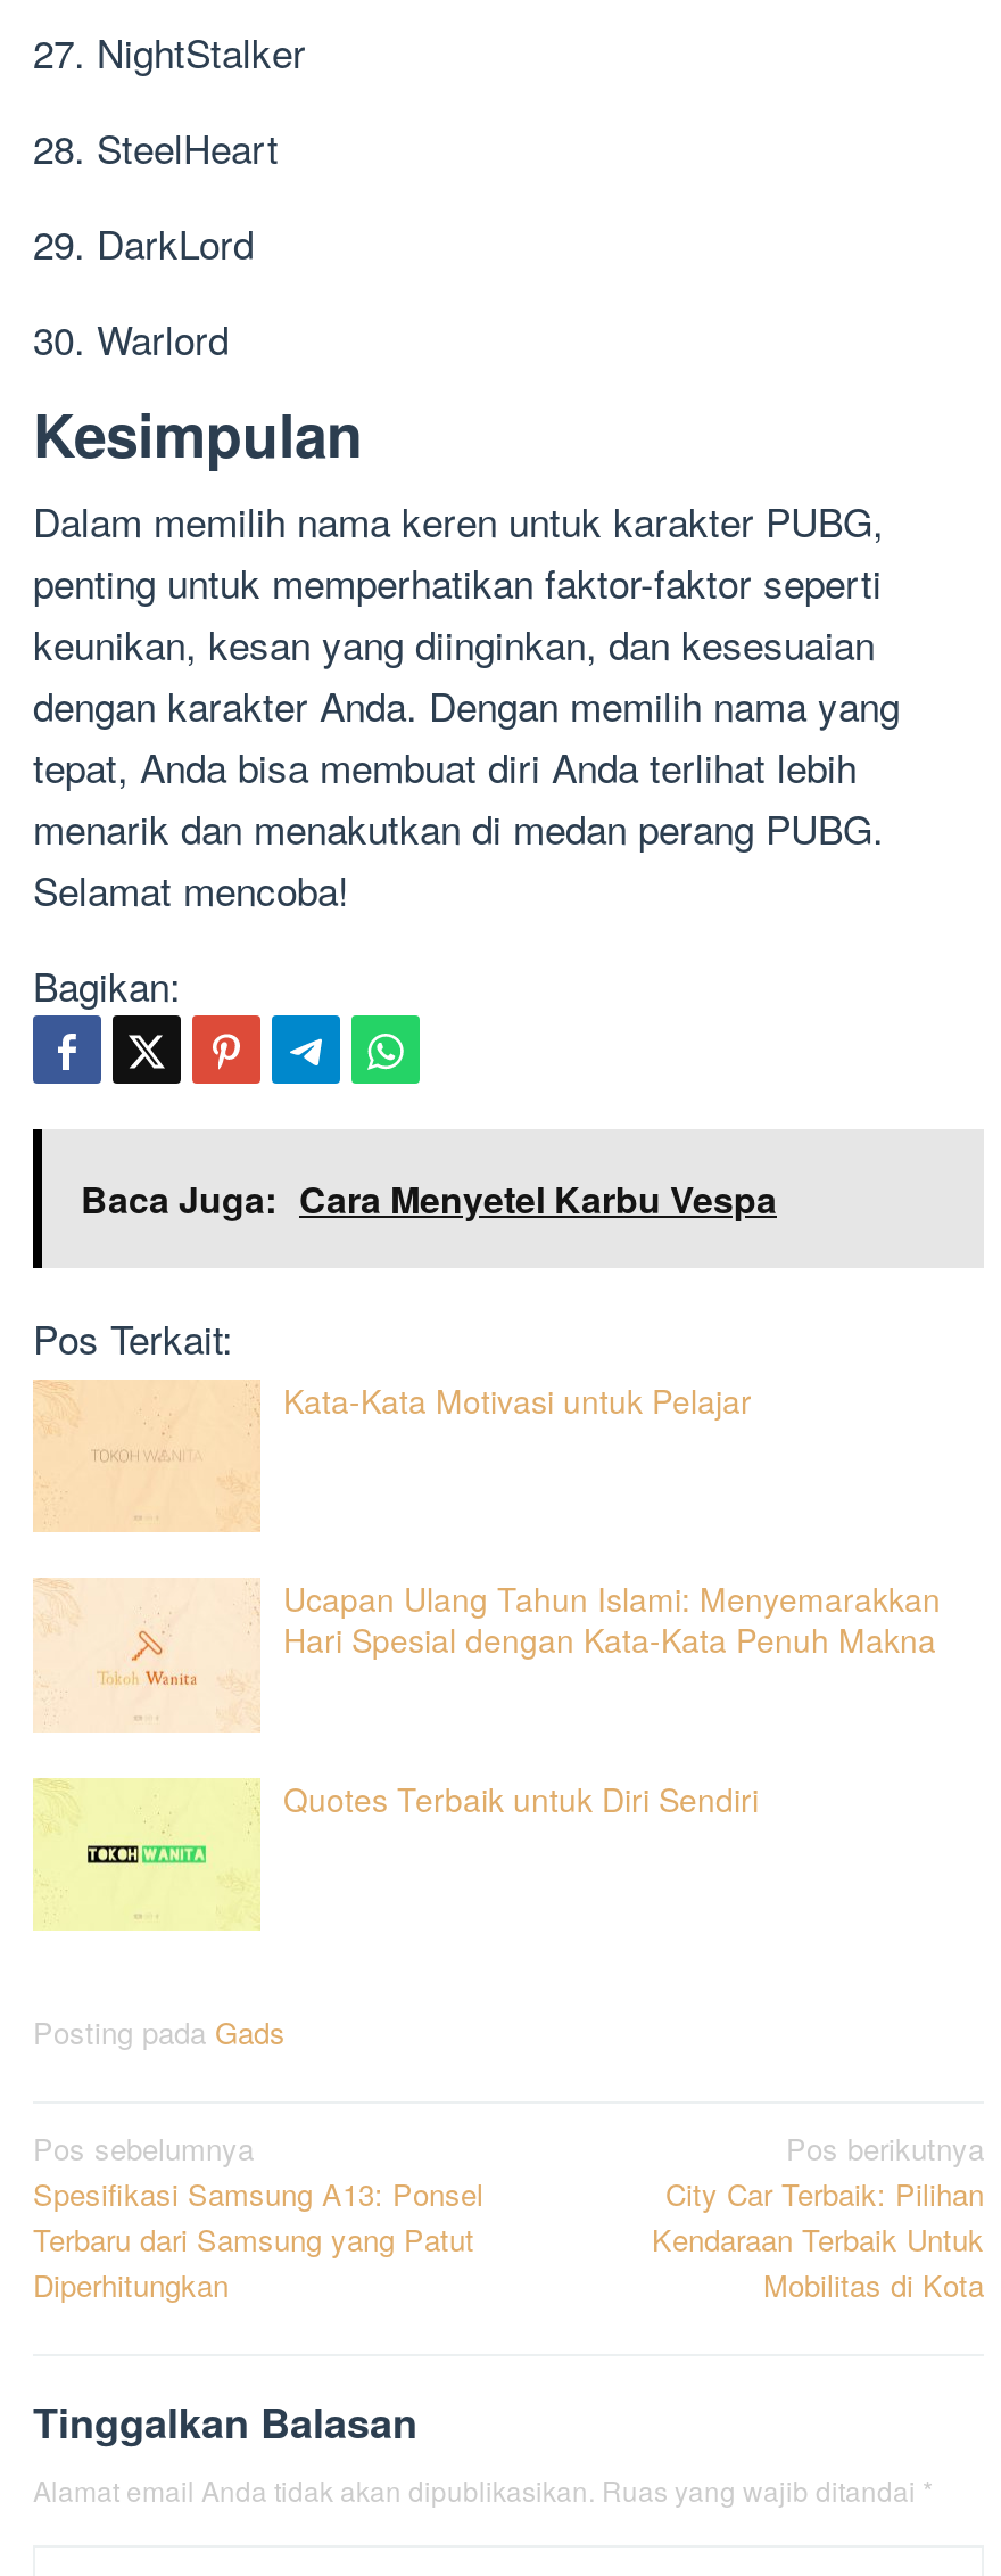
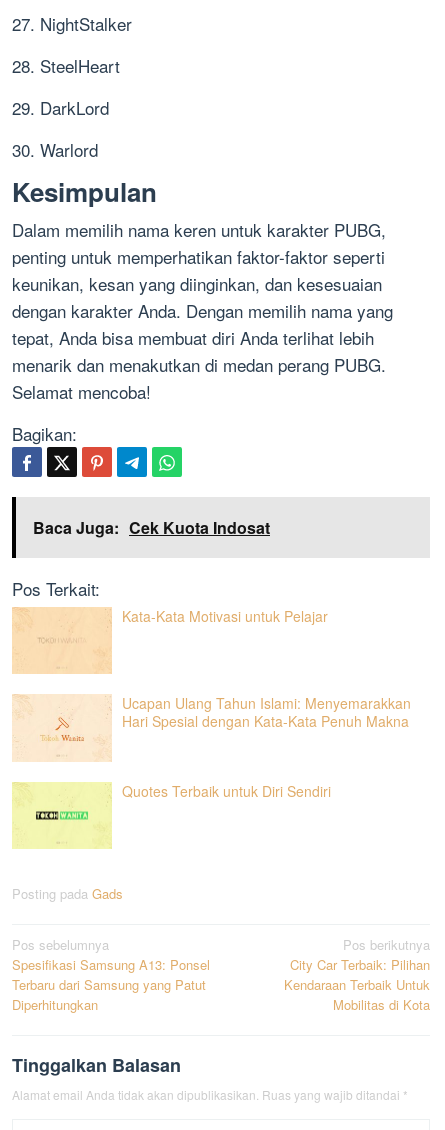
- Baca Juga: Cara Menyetel Karbu Vespa
+ Baca Juga: Cek Kuota Indosat
